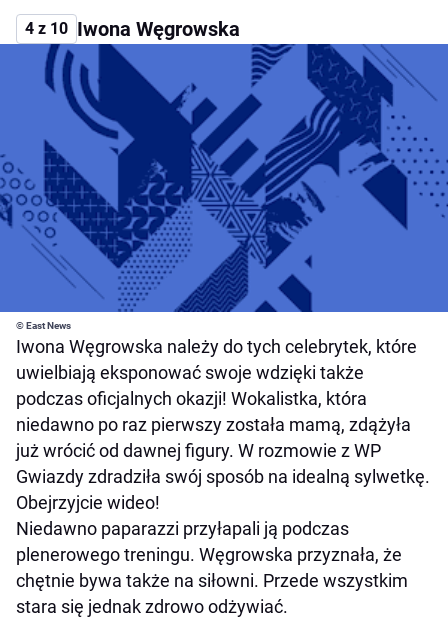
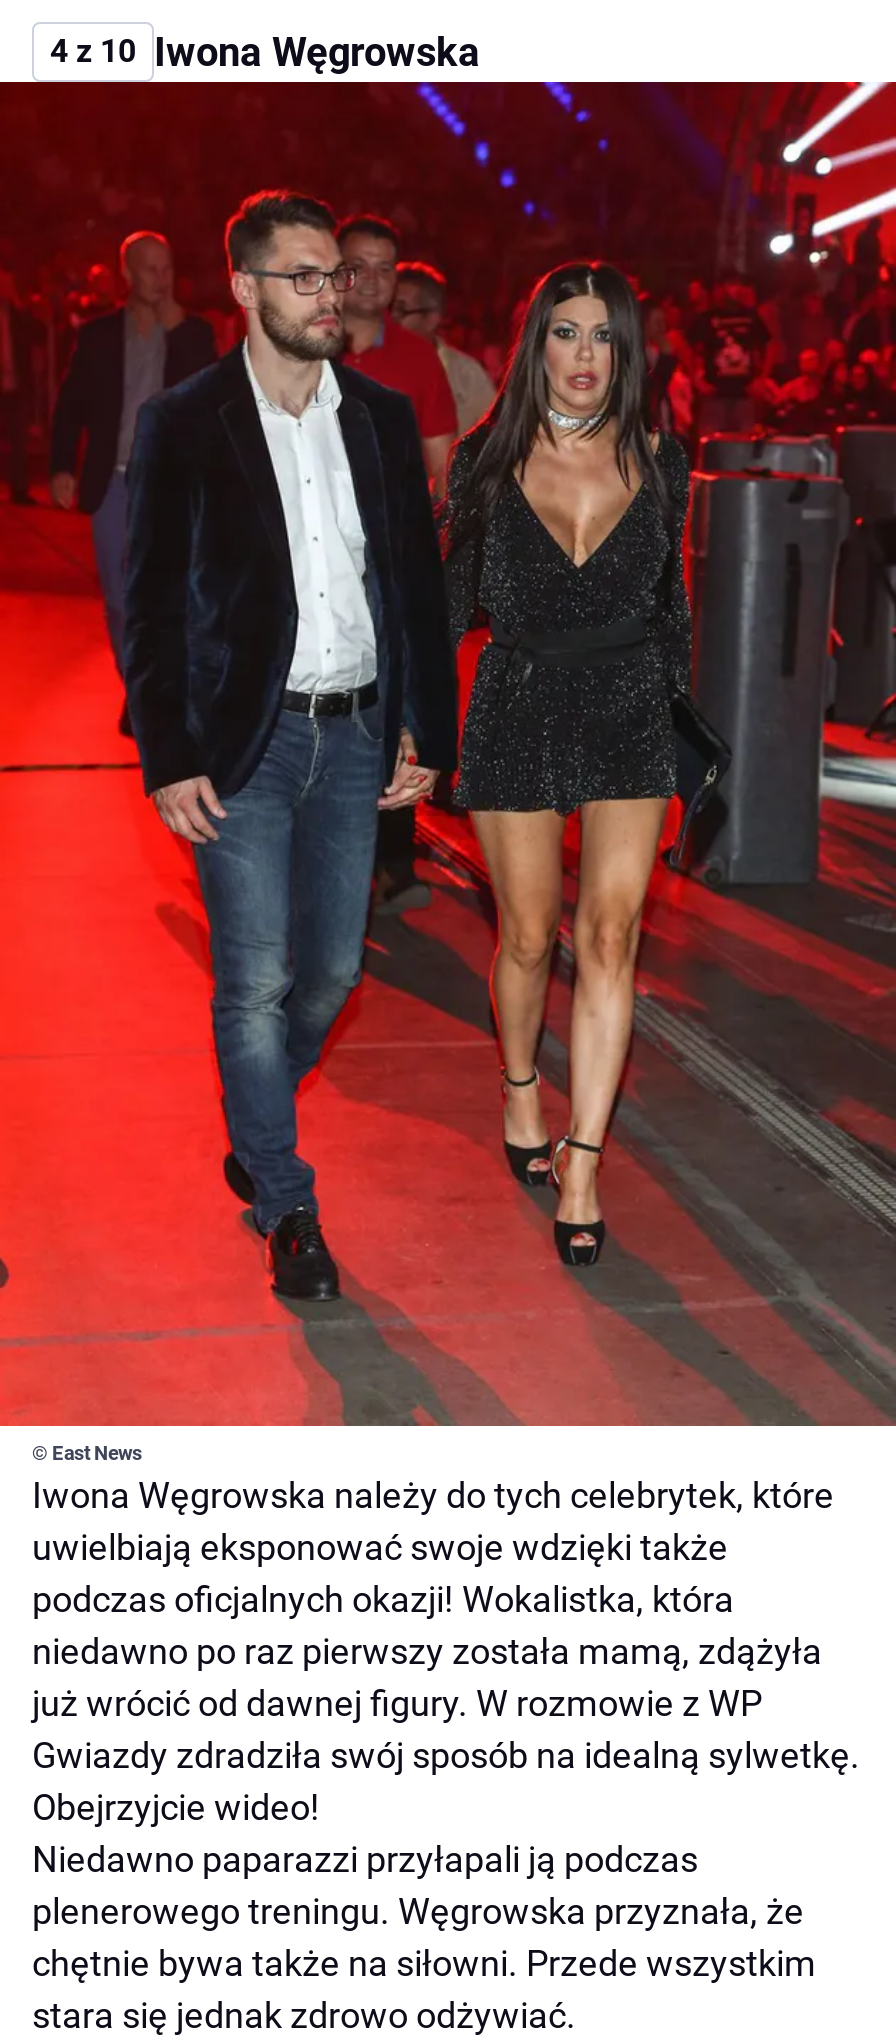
- [image]
+ [image]
